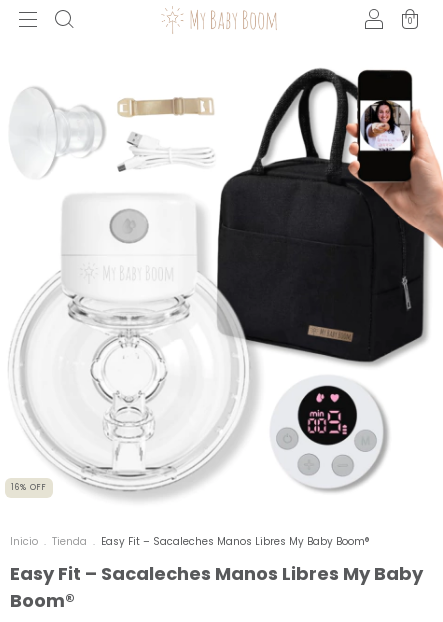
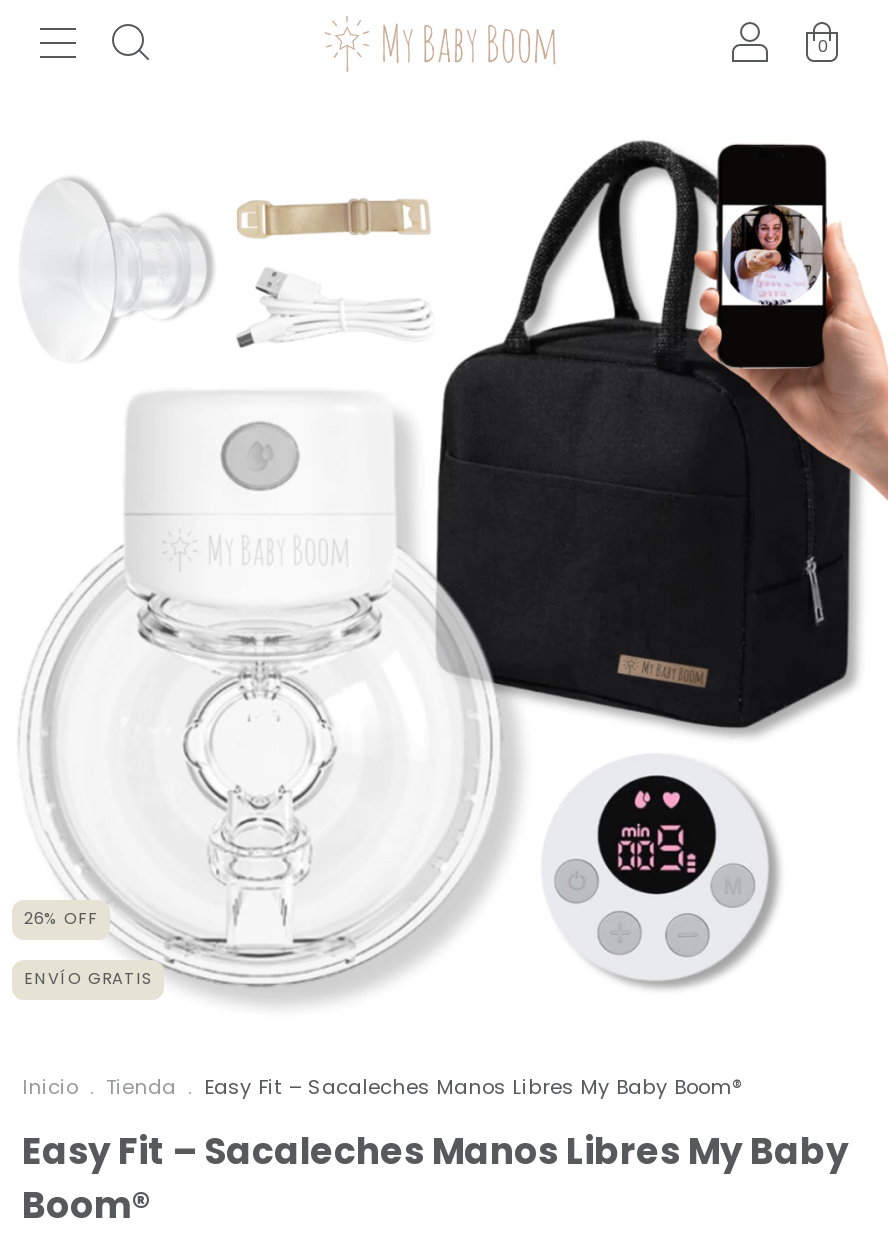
- 16% OFF
+ 26% OFF
+ ENVÍO GRATIS
